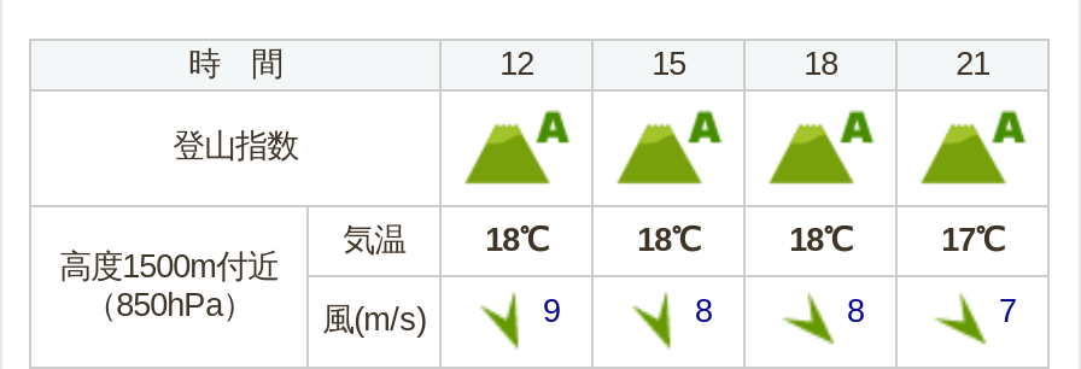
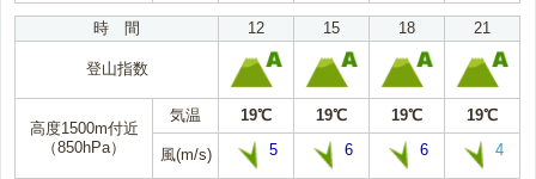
- 18℃
+ 19℃

- 18℃
+ 19℃

- 18℃
+ 19℃

- 17℃
+ 19℃

- 9
+ 5

- 8
+ 6

- 8
+ 6

- 7
+ 4
